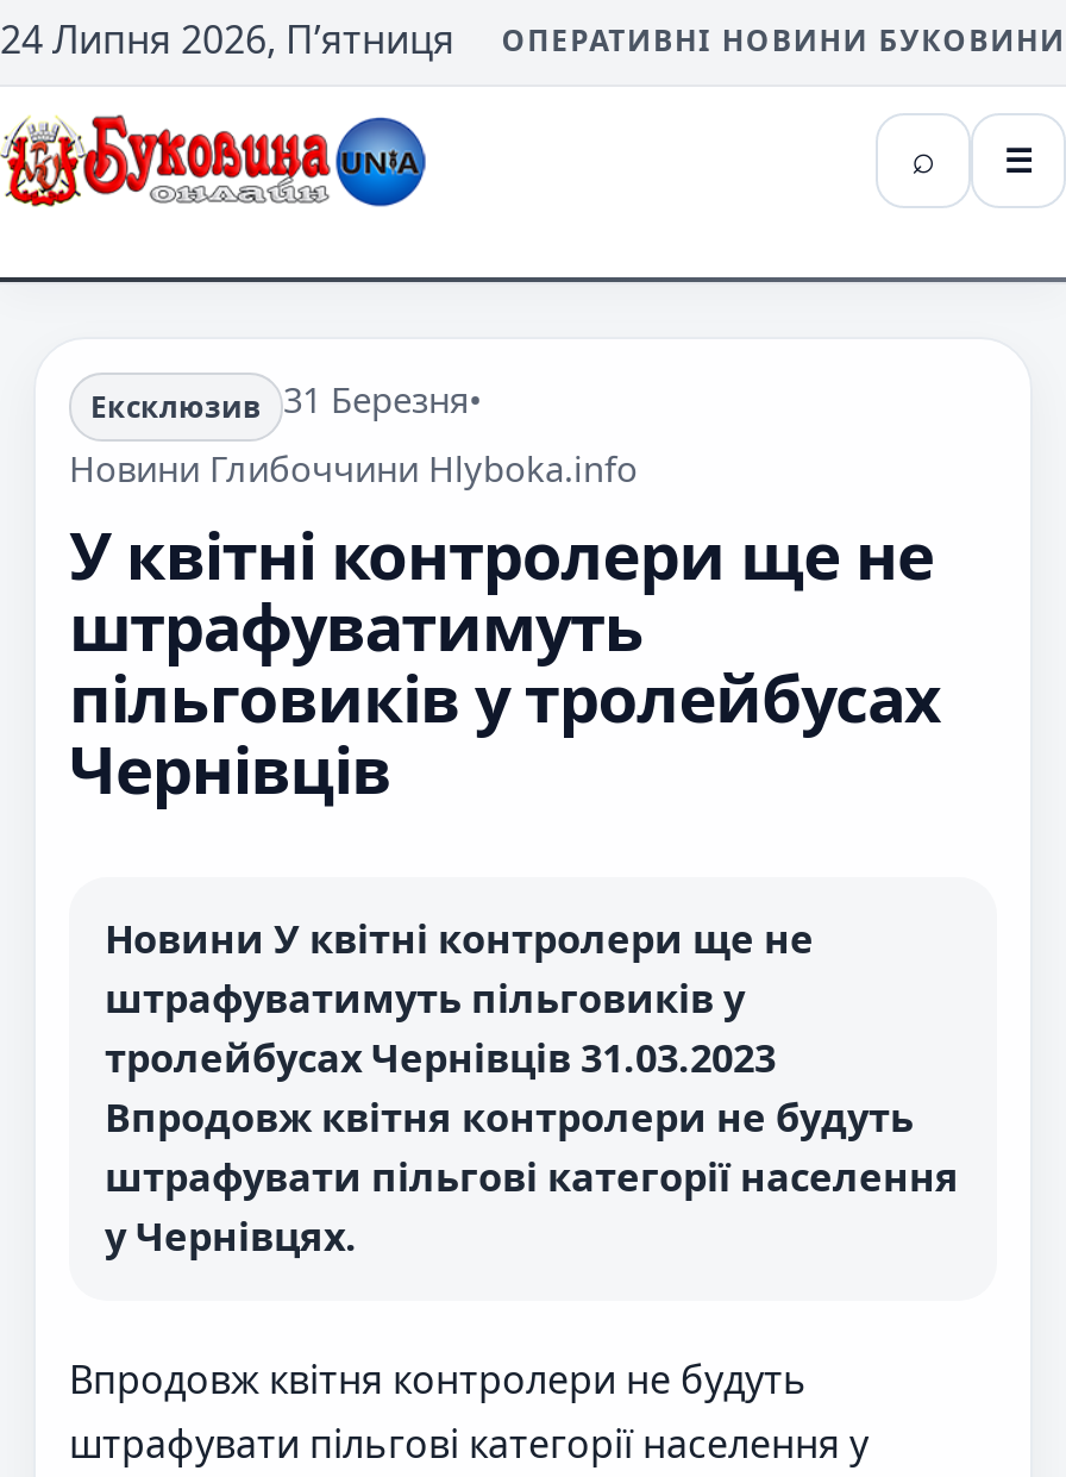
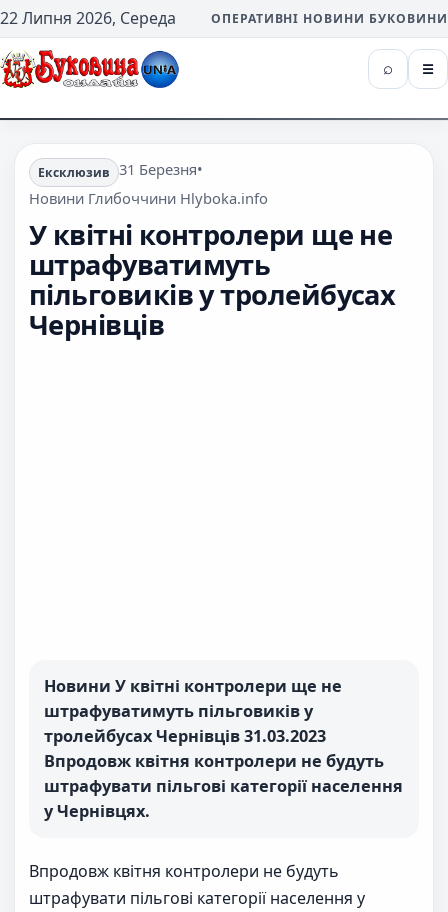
- 24 Липня 2026, П’ятниця
+ 22 Липня 2026, Середа
